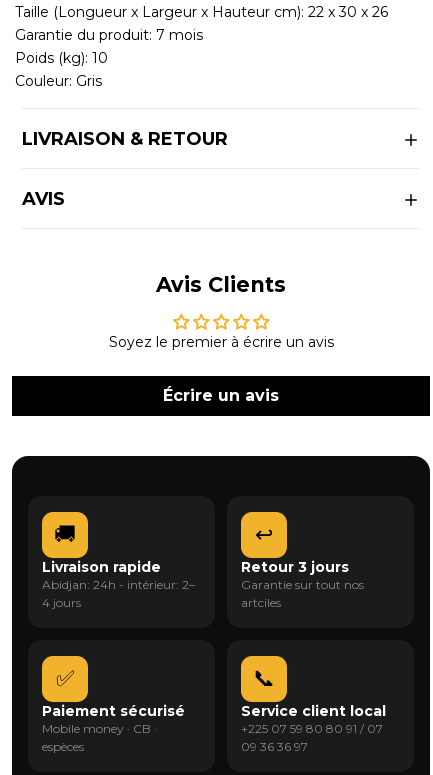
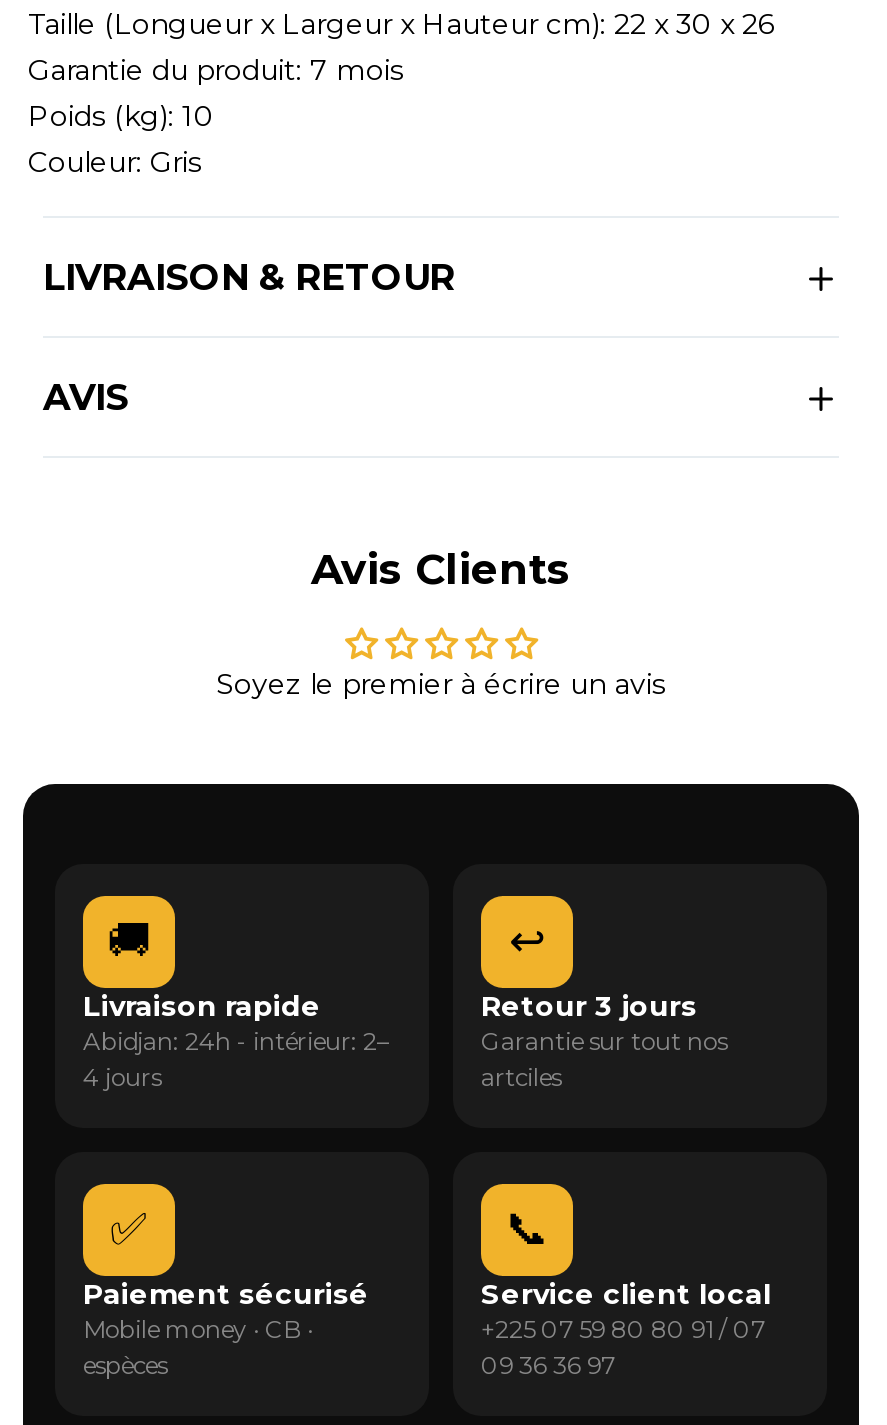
- Écrire un avis
